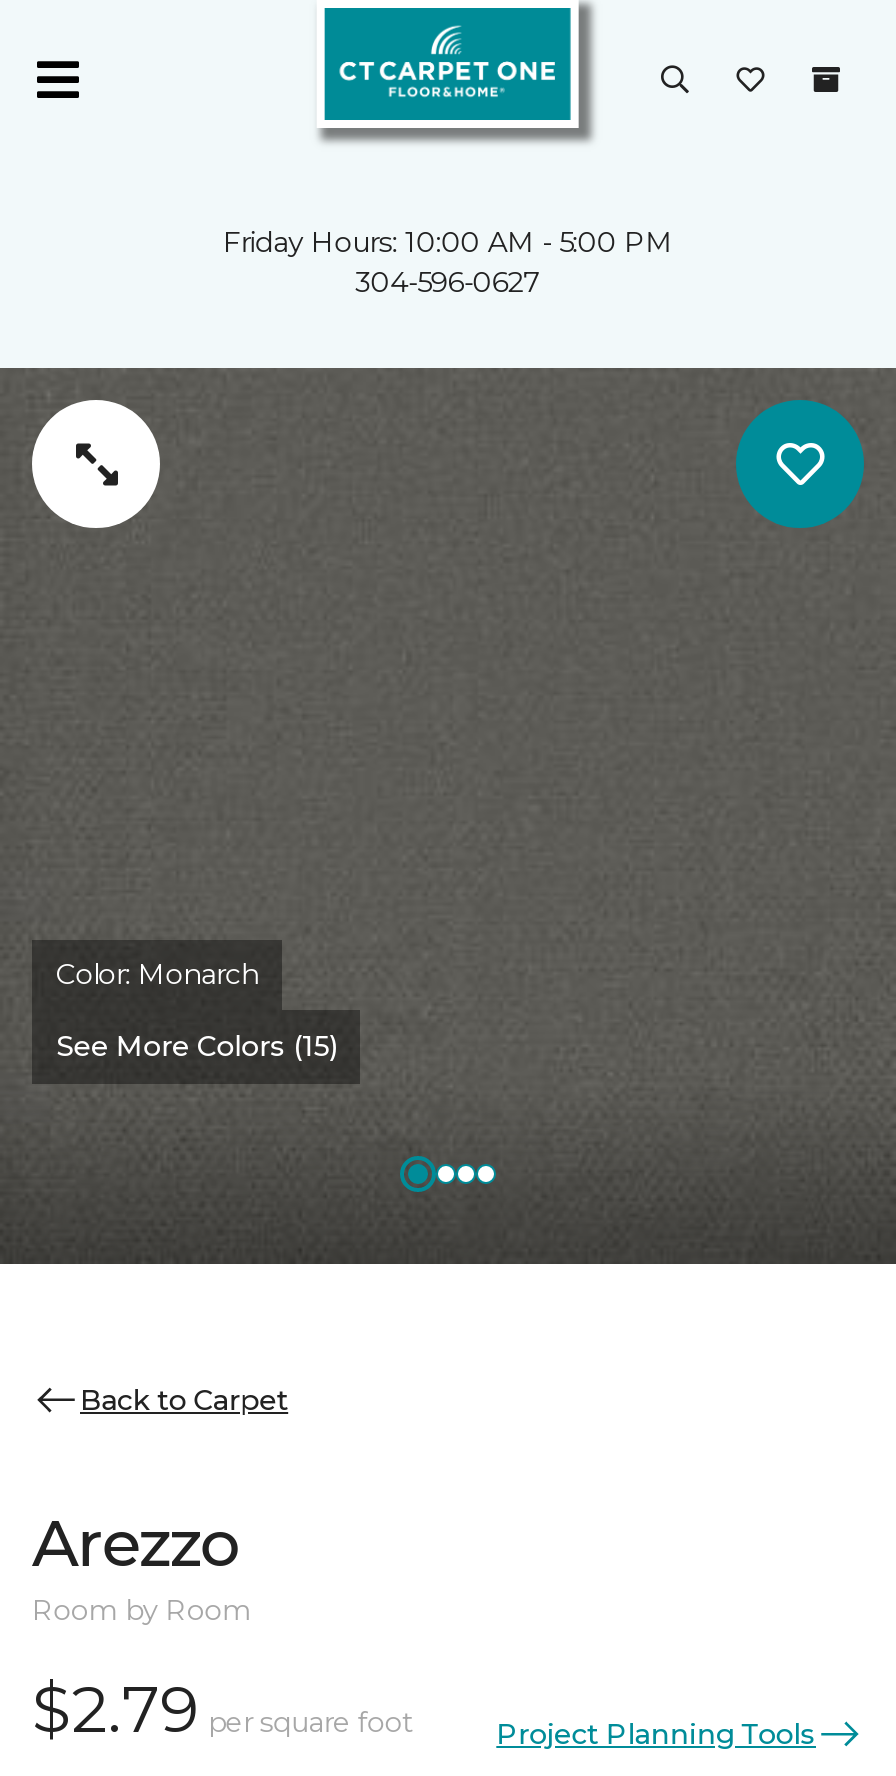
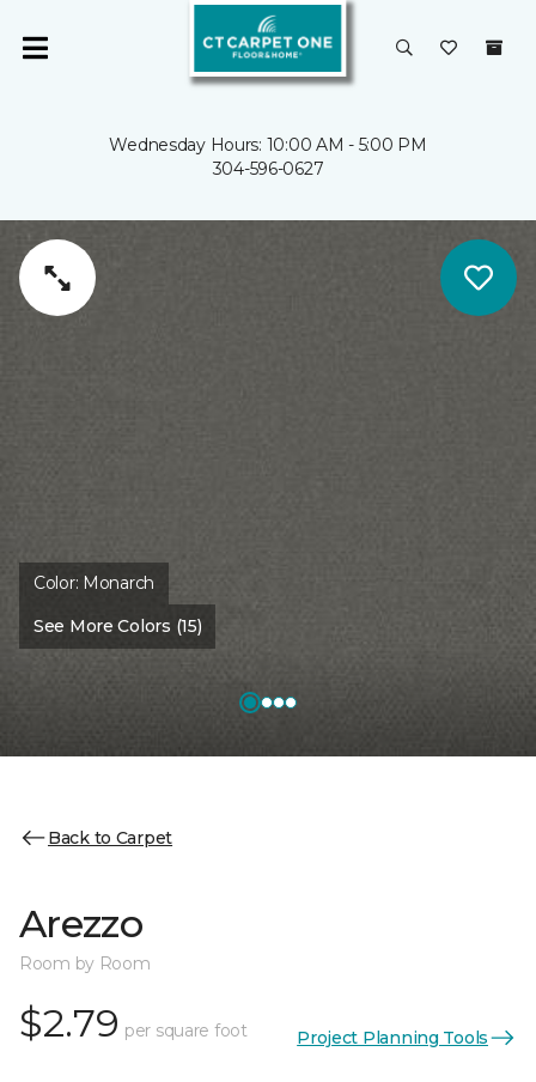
- Friday Hours: 10:00 AM - 5:00 PM
+ Wednesday Hours: 10:00 AM - 5:00 PM
